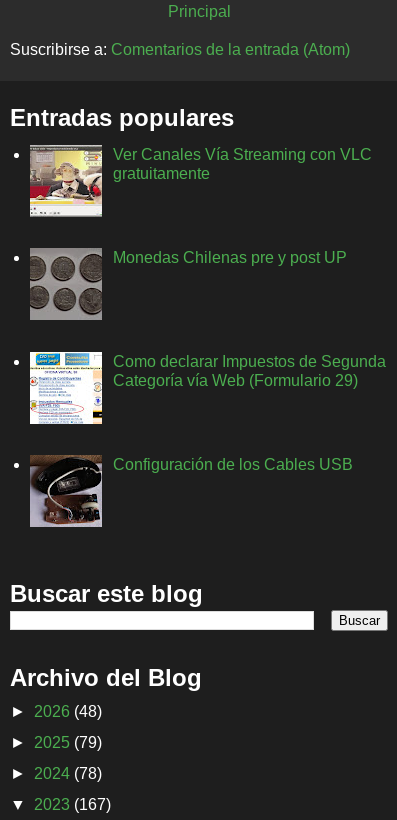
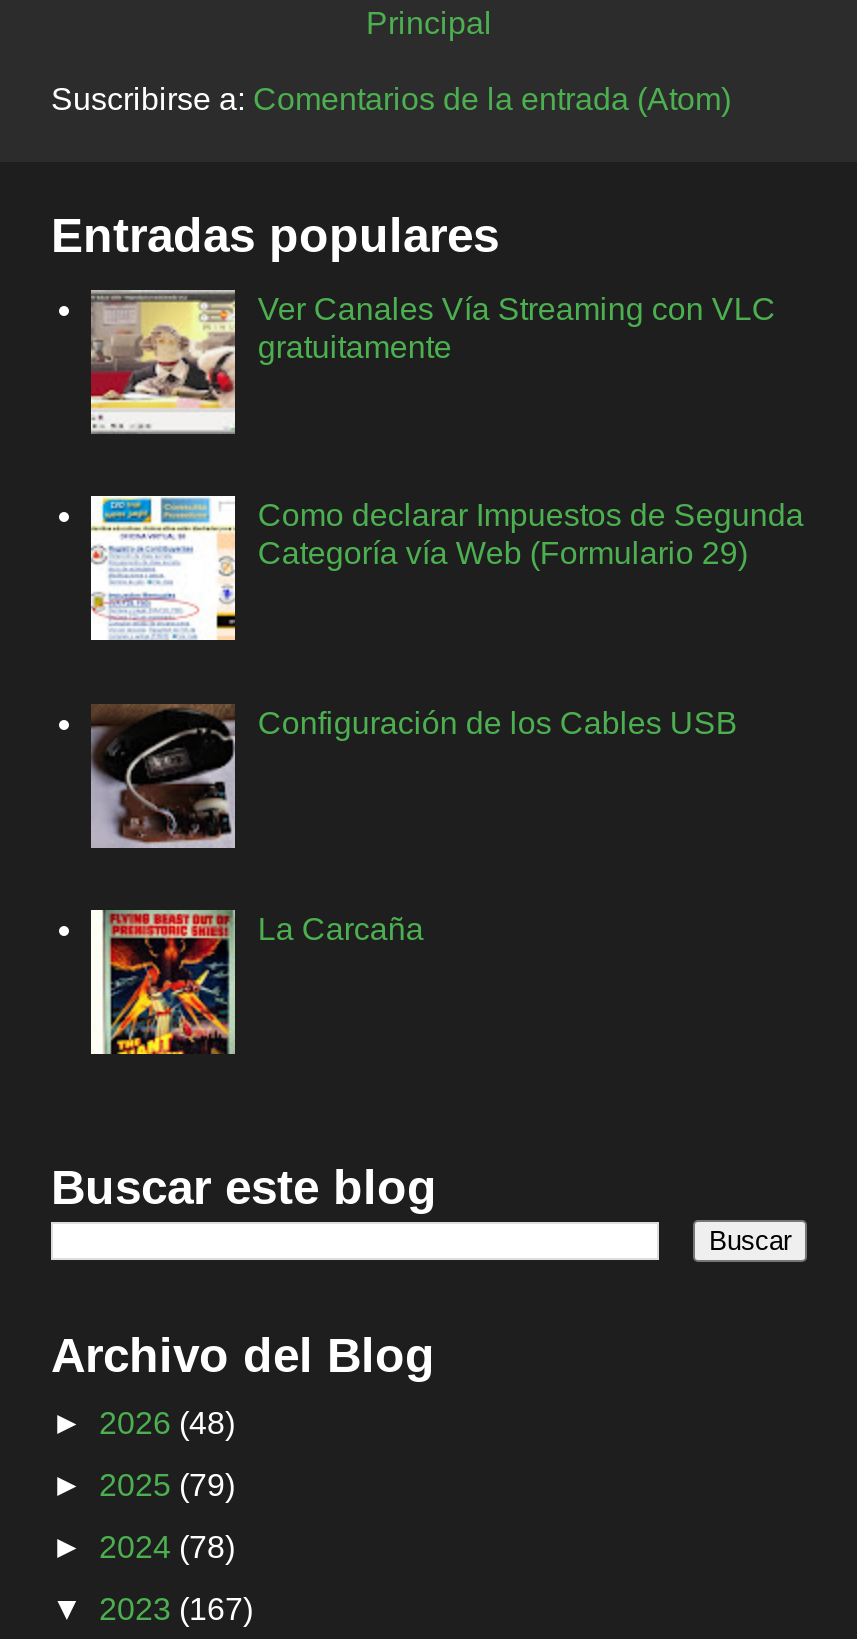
- [image]
- Monedas Chilenas pre y post UP

moved up: [image] | Como declarar Impuestos de Segunda | Categoría vía Web (Formulario 29) | Configuración de los Cables USB

moved up: [image]

+ [image]
+ La Carcaña
